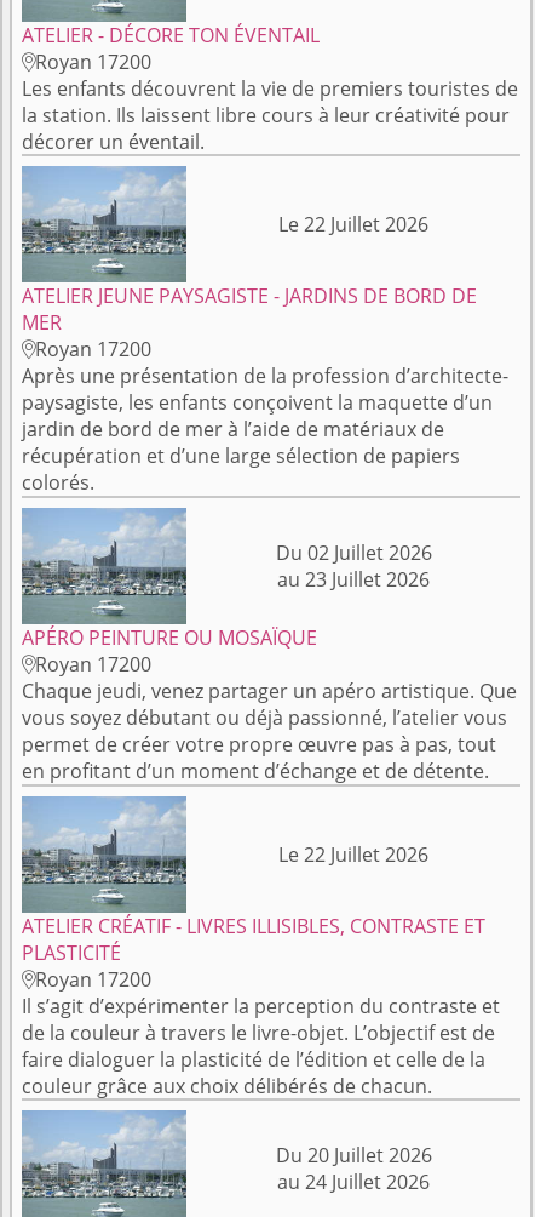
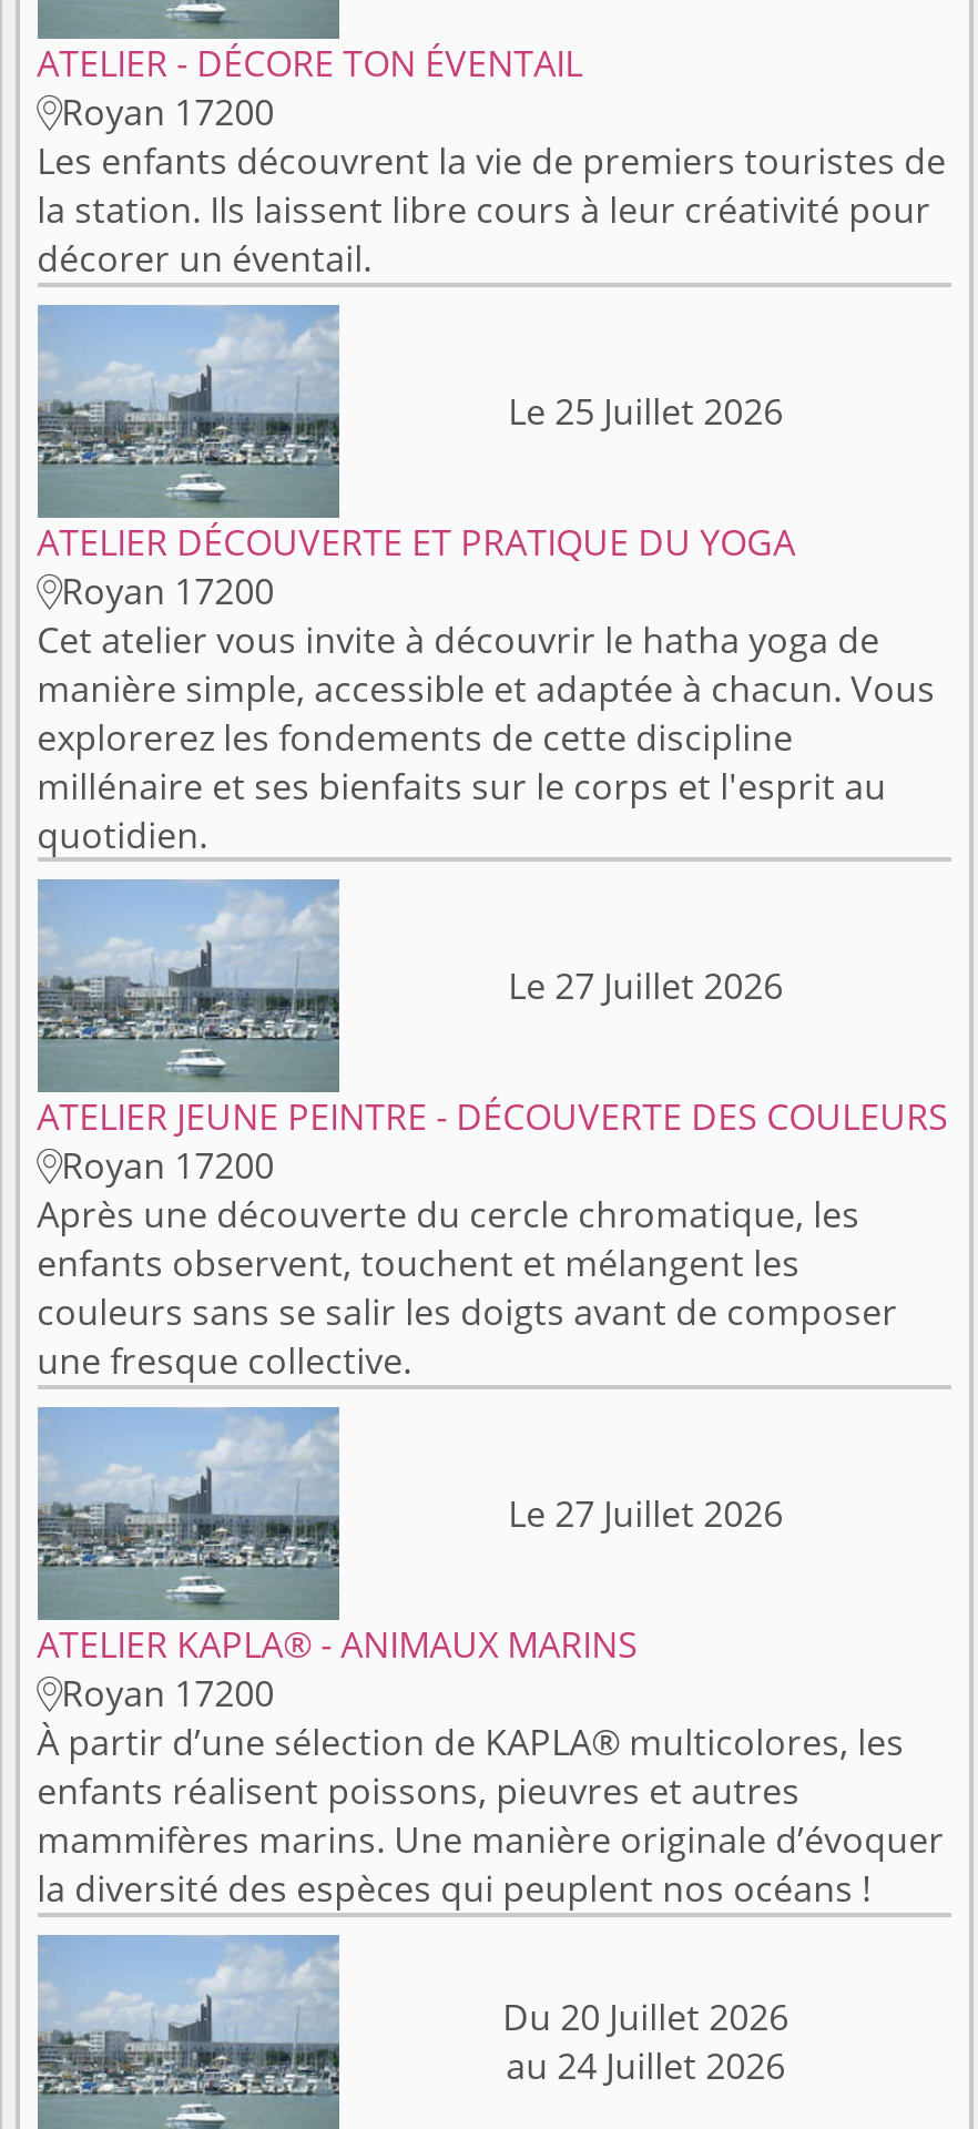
- Le 22 Juillet 2026
+ Le 25 Juillet 2026

- ATELIER JEUNE PAYSAGISTE - JARDINS DE BORD DE
- MER
+ ATELIER DÉCOUVERTE ET PRATIQUE DU YOGA

- Après une présentation de la profession d’architecte-
- paysagiste, les enfants conçoivent la maquette d’un
- jardin de bord de mer à l’aide de matériaux de
- récupération et d’une large sélection de papiers
- colorés.
+ Cet atelier vous invite à découvrir le hatha yoga de
+ manière simple, accessible et adaptée à chacun. Vous
+ explorerez les fondements de cette discipline
+ millénaire et ses bienfaits sur le corps et l'esprit au
+ quotidien.

- Du 02 Juillet 2026
- au 23 Juillet 2026
+ Le 27 Juillet 2026

- APÉRO PEINTURE OU MOSAÏQUE
+ ATELIER JEUNE PEINTRE - DÉCOUVERTE DES COULEURS

- Chaque jeudi, venez partager un apéro artistique. Que
- vous soyez débutant ou déjà passionné, l’atelier vous
- permet de créer votre propre œuvre pas à pas, tout
- en profitant d’un moment d’échange et de détente.
+ Après une découverte du cercle chromatique, les
+ enfants observent, touchent et mélangent les
+ couleurs sans se salir les doigts avant de composer
+ une fresque collective.

- Le 22 Juillet 2026
+ Le 27 Juillet 2026

- ATELIER CRÉATIF - LIVRES ILLISIBLES, CONTRASTE ET
- PLASTICITÉ
+ ATELIER KAPLA® - ANIMAUX MARINS

- Il s’agit d’expérimenter la perception du contraste et
- de la couleur à travers le livre-objet. L’objectif est de
- faire dialoguer la plasticité de l’édition et celle de la
- couleur grâce aux choix délibérés de chacun.
+ À partir d’une sélection de KAPLA® multicolores, les
+ enfants réalisent poissons, pieuvres et autres
+ mammifères marins. Une manière originale d’évoquer
+ la diversité des espèces qui peuplent nos océans !
